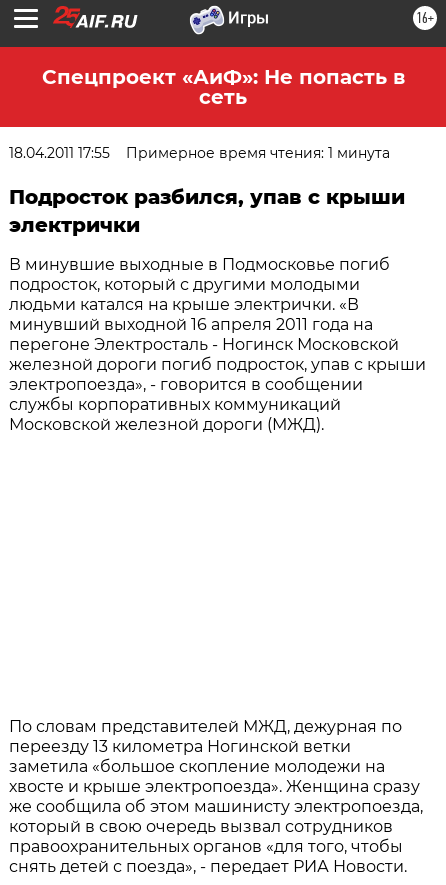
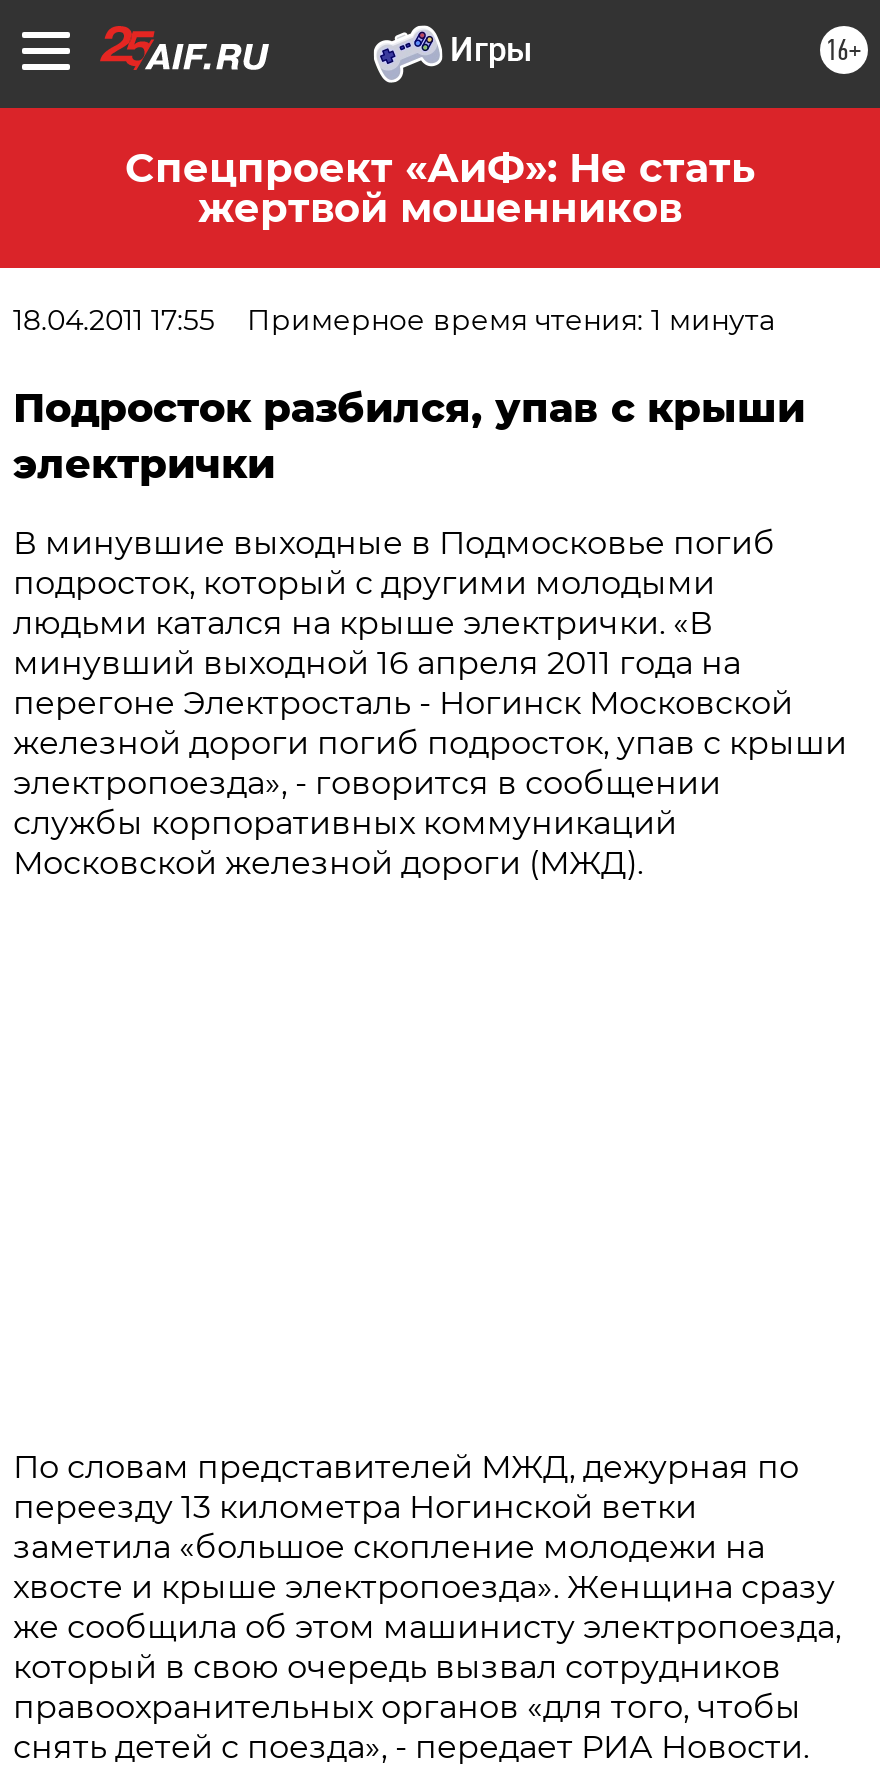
- Спецпроект «АиФ»: Не попасть в
- сеть
+ Спецпроект «АиФ»: Не стать
+ жертвой мошенников
